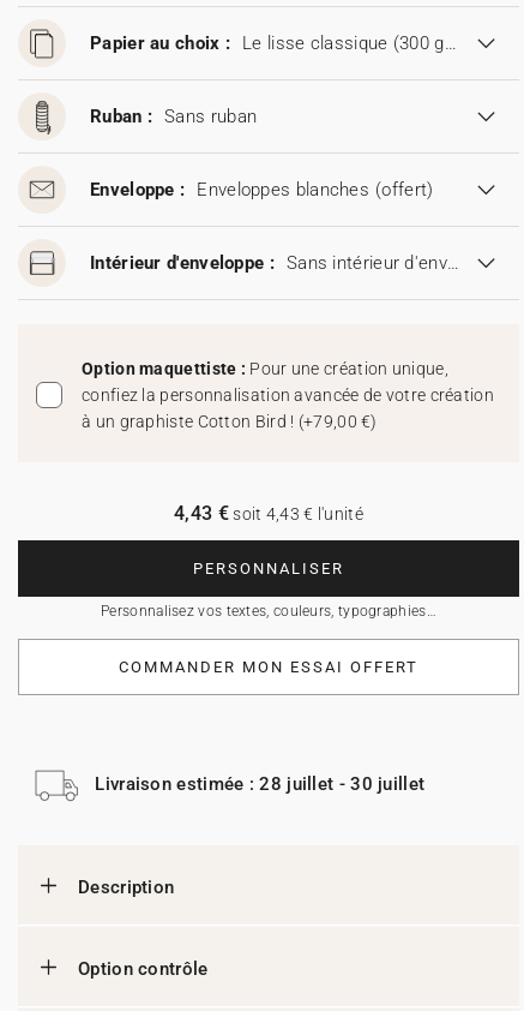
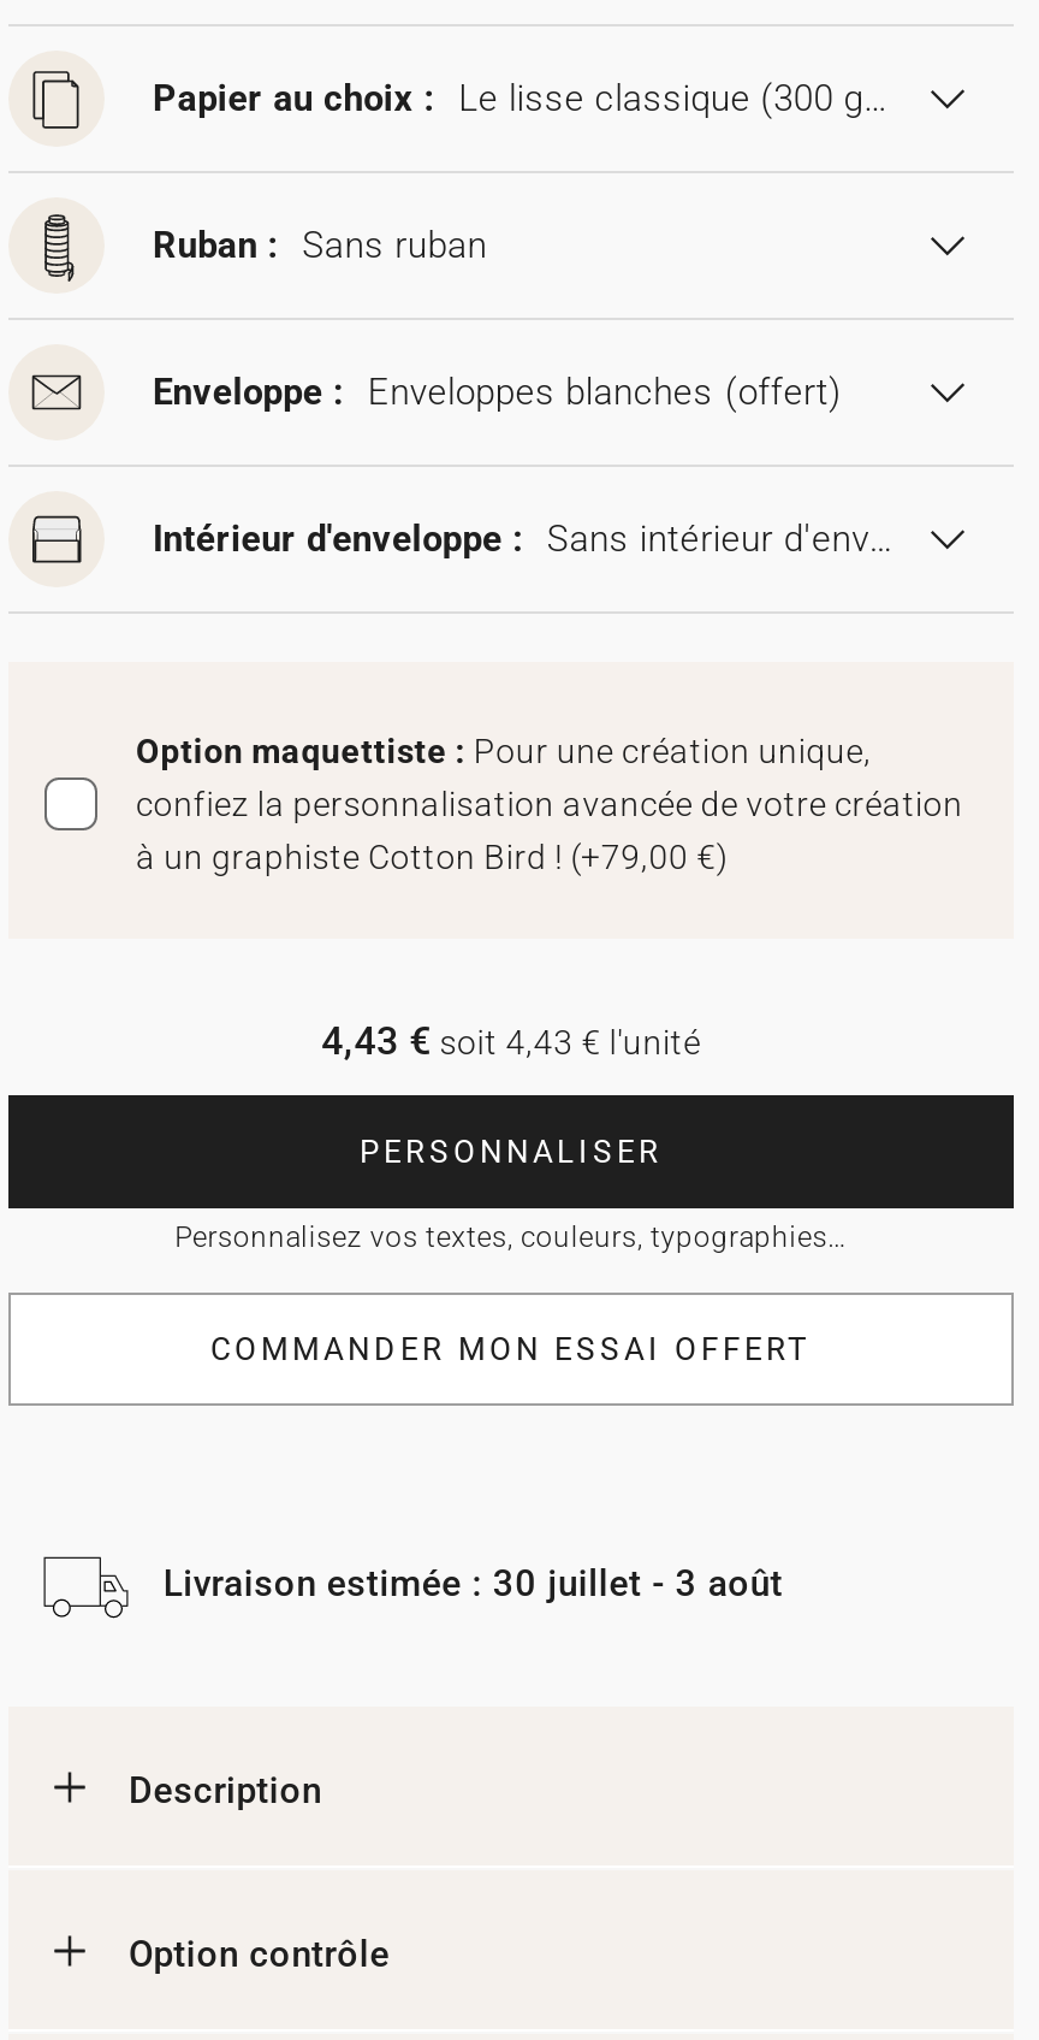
- Livraison estimée : 28 juillet - 30 juillet
+ Livraison estimée : 30 juillet - 3 août
